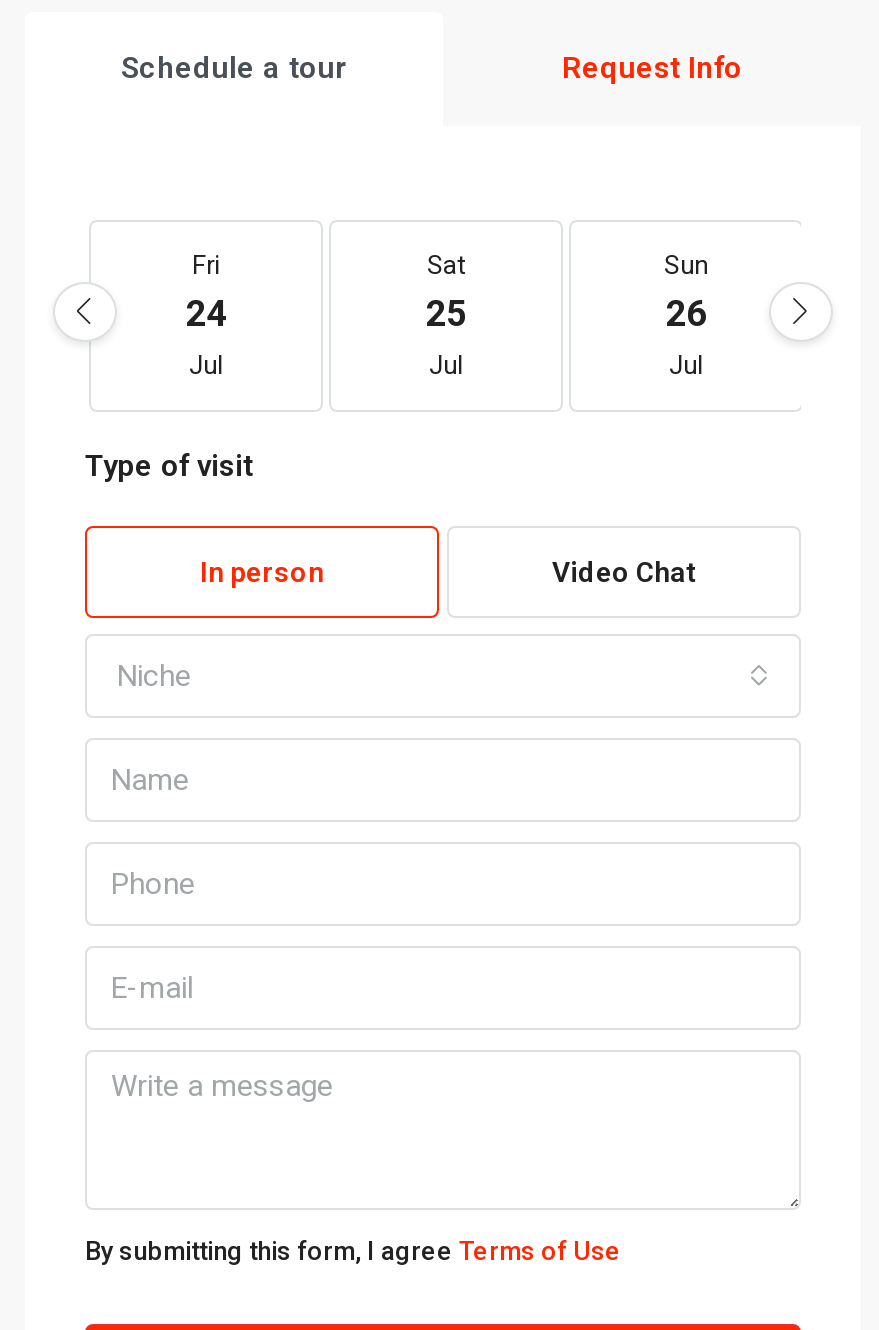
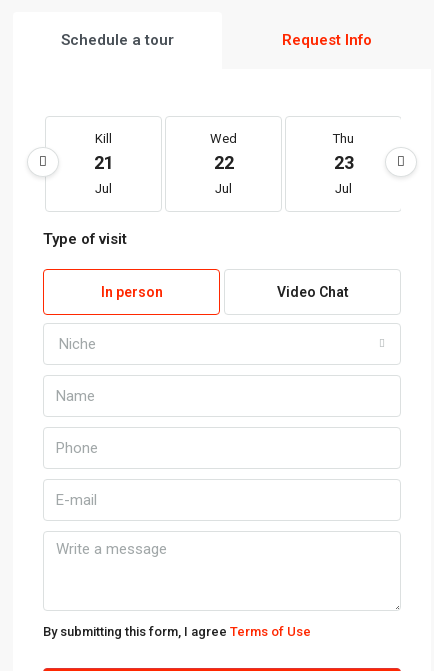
- Fri
- 24
+ Kill
+ 21

- Sat
- 25
+ Wed
+ 22

- Sun
- 26
+ Thu
+ 23
